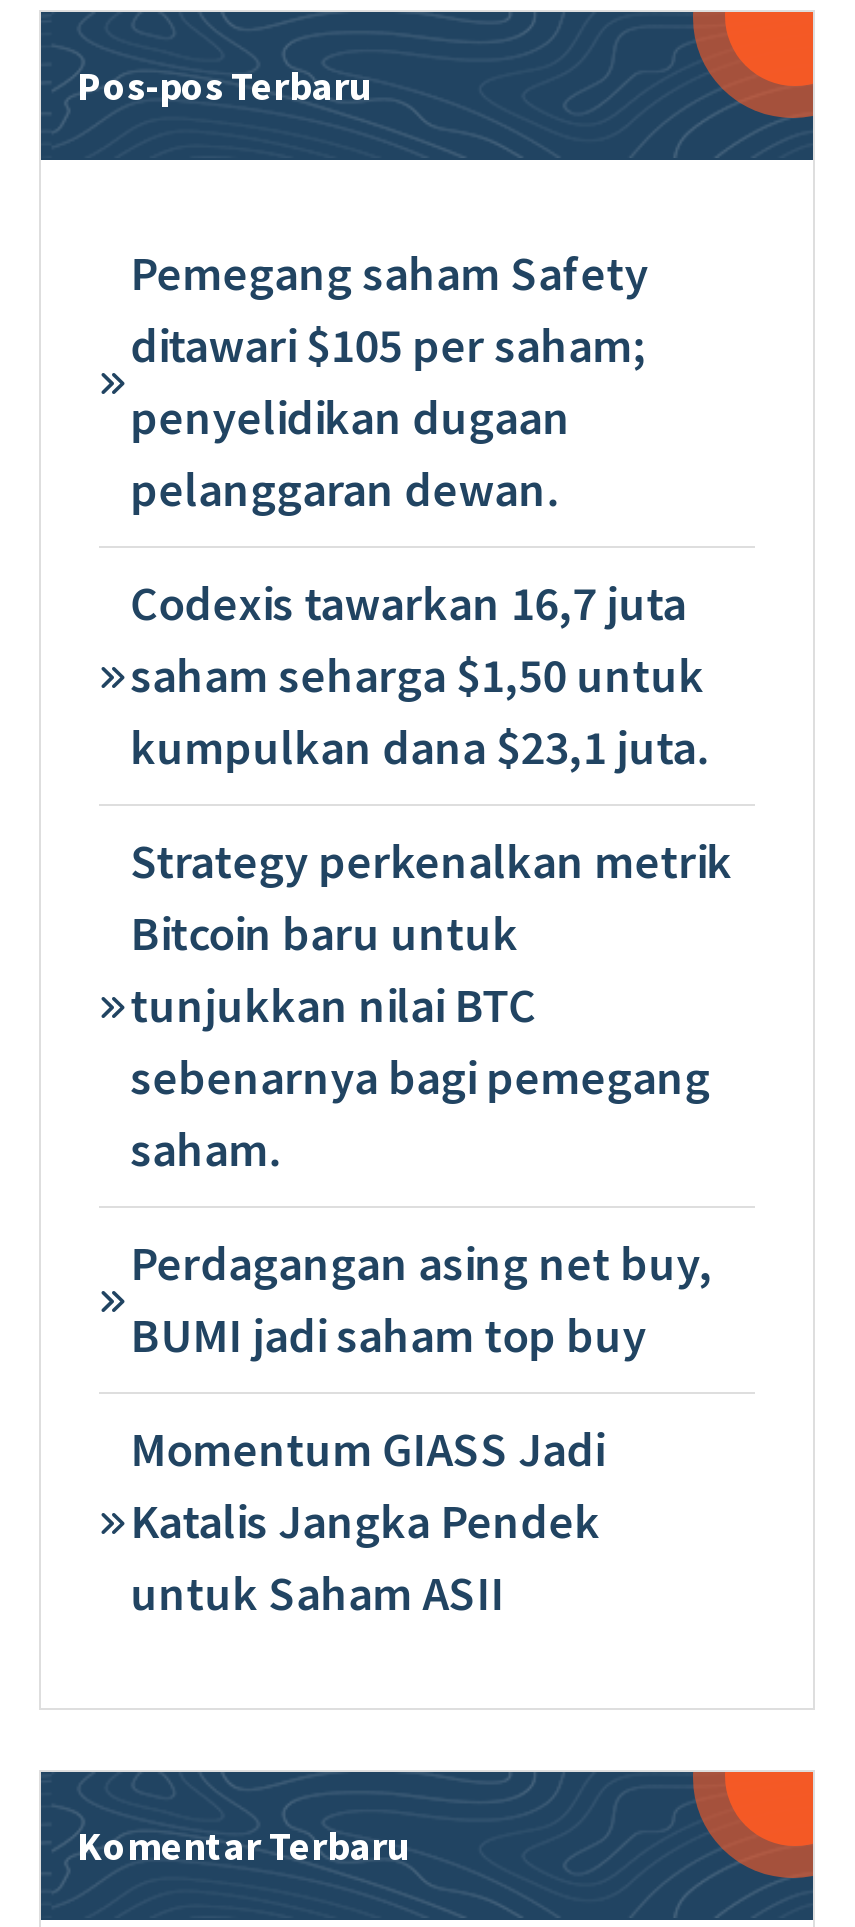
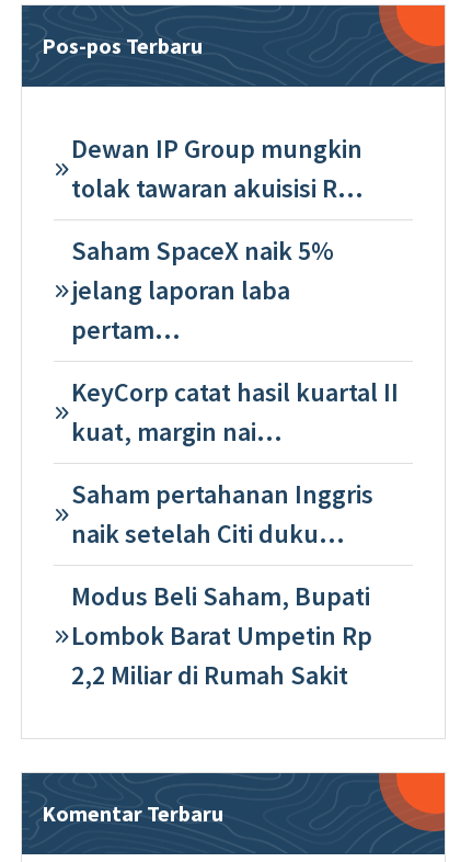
- Pemegang saham Safety
- ditawari $105 per saham;
- penyelidikan dugaan
- pelanggaran dewan.
+ Dewan IP Group mungkin
+ tolak tawaran akuisisi R…

- Codexis tawarkan 16,7 juta
- saham seharga $1,50 untuk
- kumpulkan dana $23,1 juta.
+ Saham SpaceX naik 5%
+ jelang laporan laba
+ pertam…

- Strategy perkenalkan metrik
- Bitcoin baru untuk
- tunjukkan nilai BTC
- sebenarnya bagi pemegang
- saham.
+ KeyCorp catat hasil kuartal II
+ kuat, margin nai…

- Perdagangan asing net buy,
- BUMI jadi saham top buy
+ Saham pertahanan Inggris
+ naik setelah Citi duku…

- Momentum GIASS Jadi
- Katalis Jangka Pendek
- untuk Saham ASII
+ Modus Beli Saham, Bupati
+ Lombok Barat Umpetin Rp
+ 2,2 Miliar di Rumah Sakit
